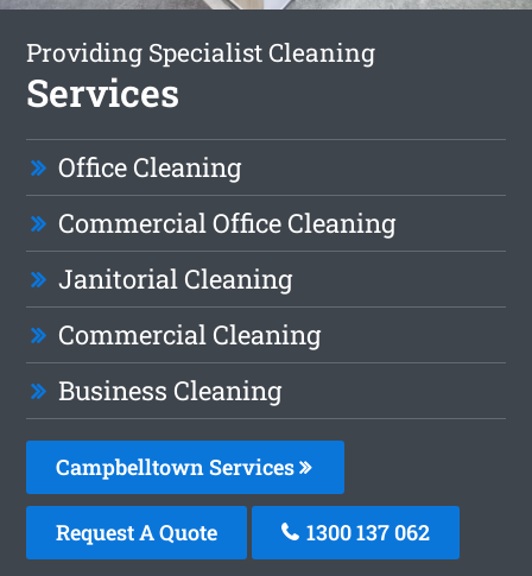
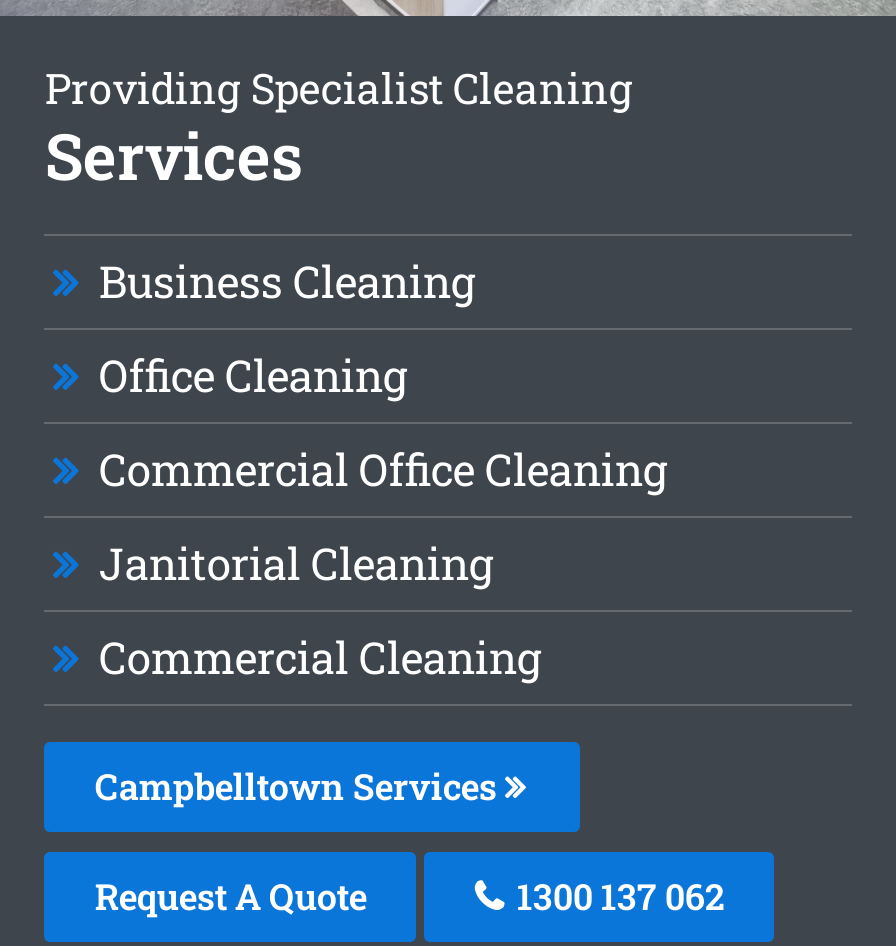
moved down: Office Cleaning | Commercial Office Cleaning | Janitorial Cleaning | Commercial Cleaning

moved up: Business Cleaning
